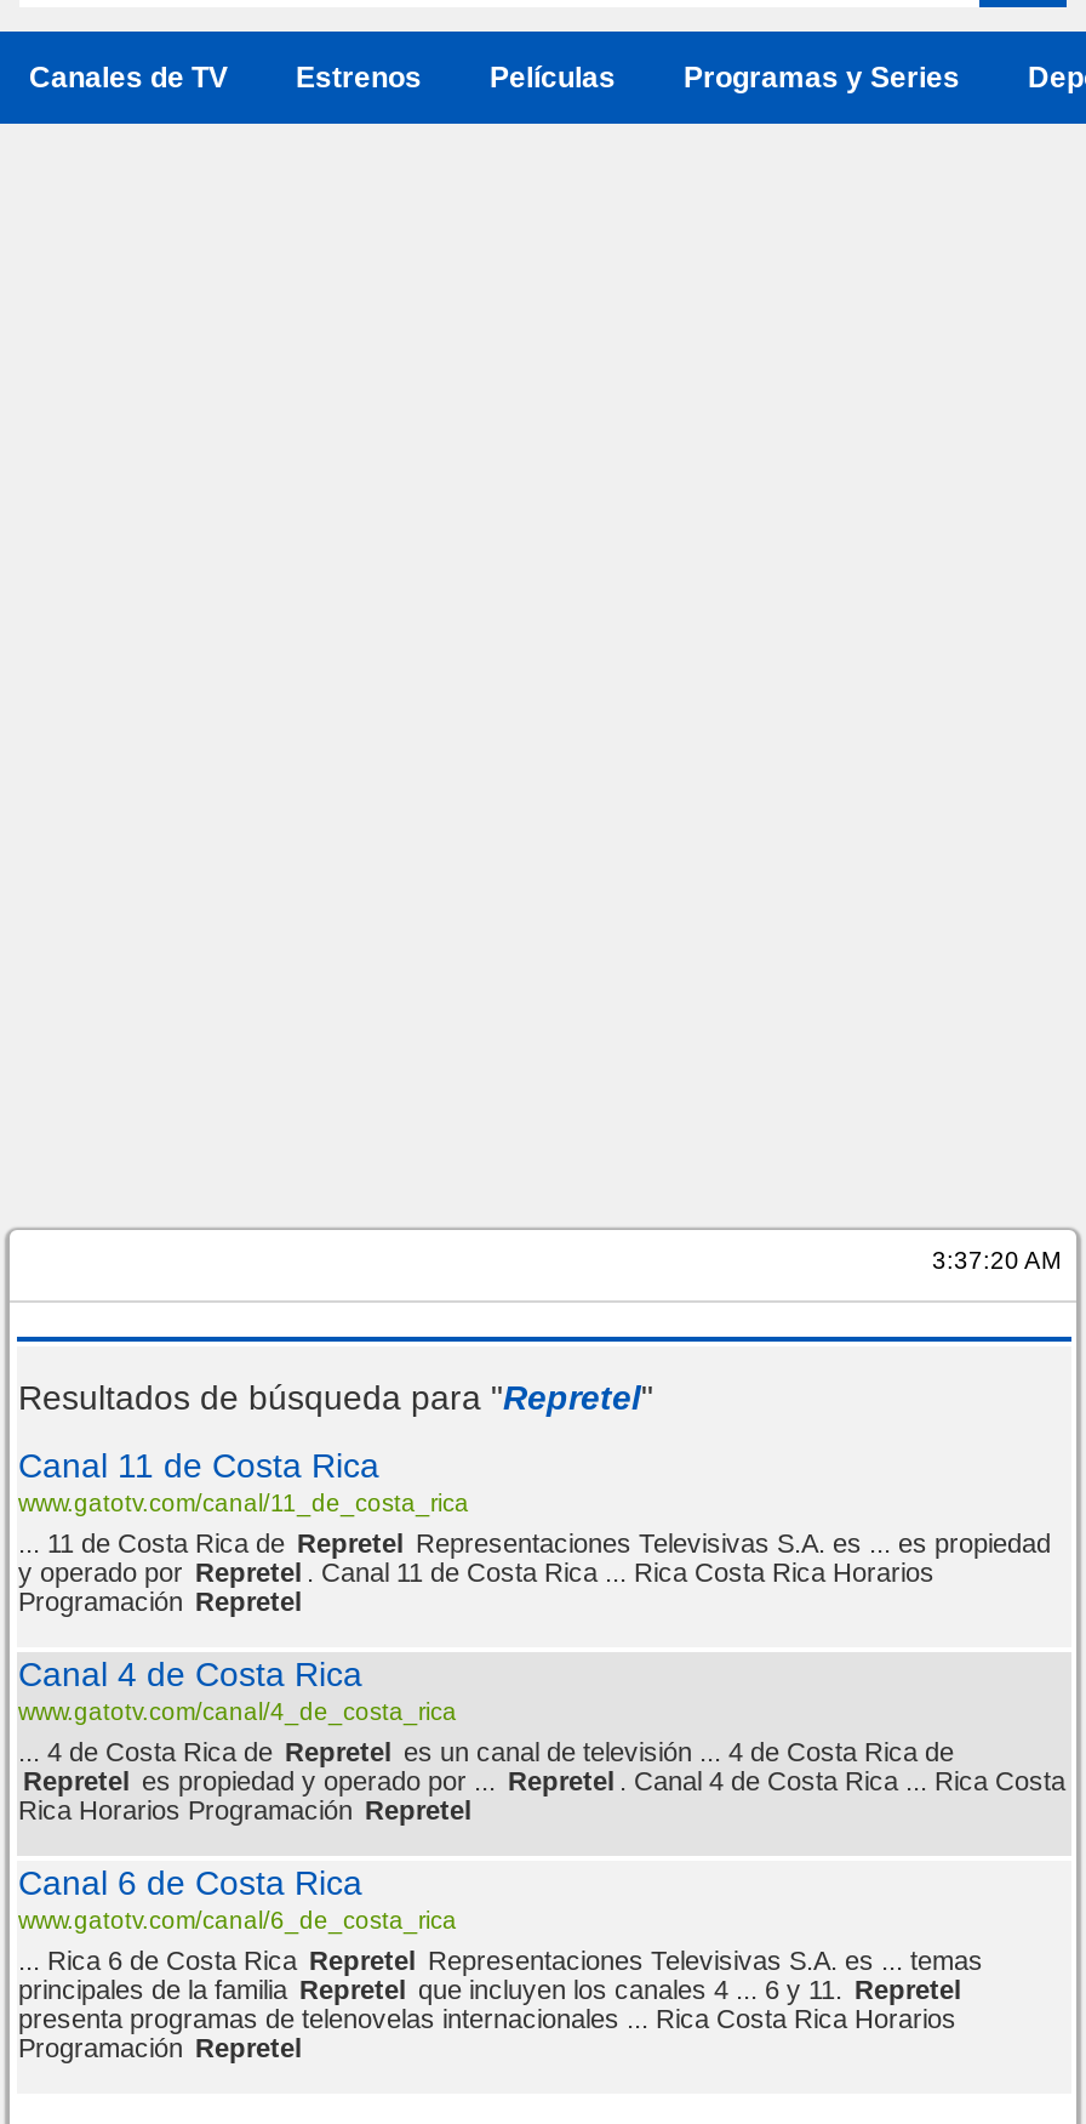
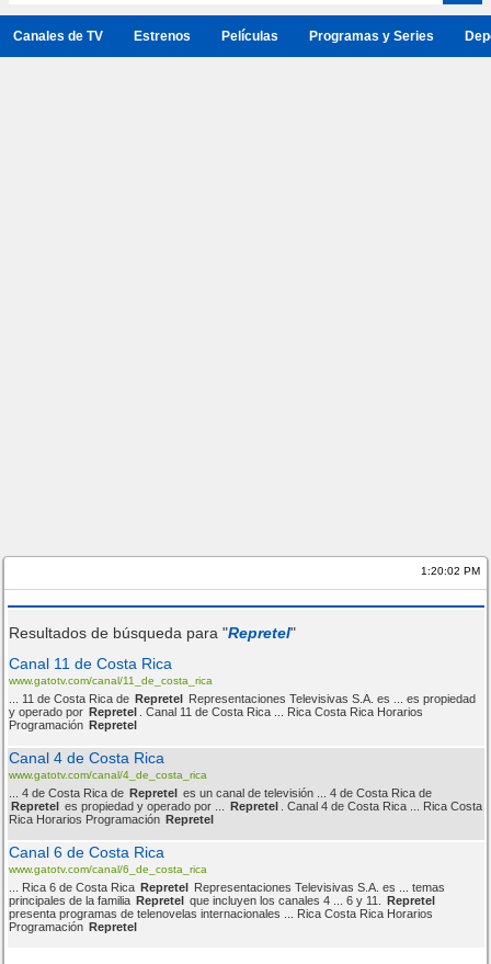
- 3:37:20 AM
+ 1:20:02 PM
